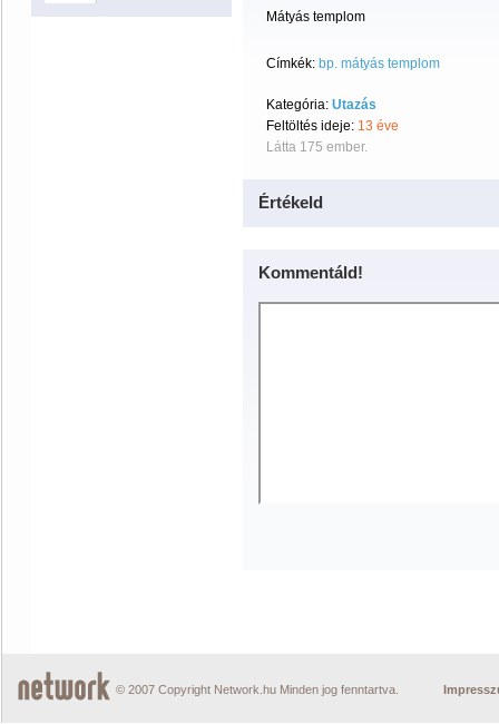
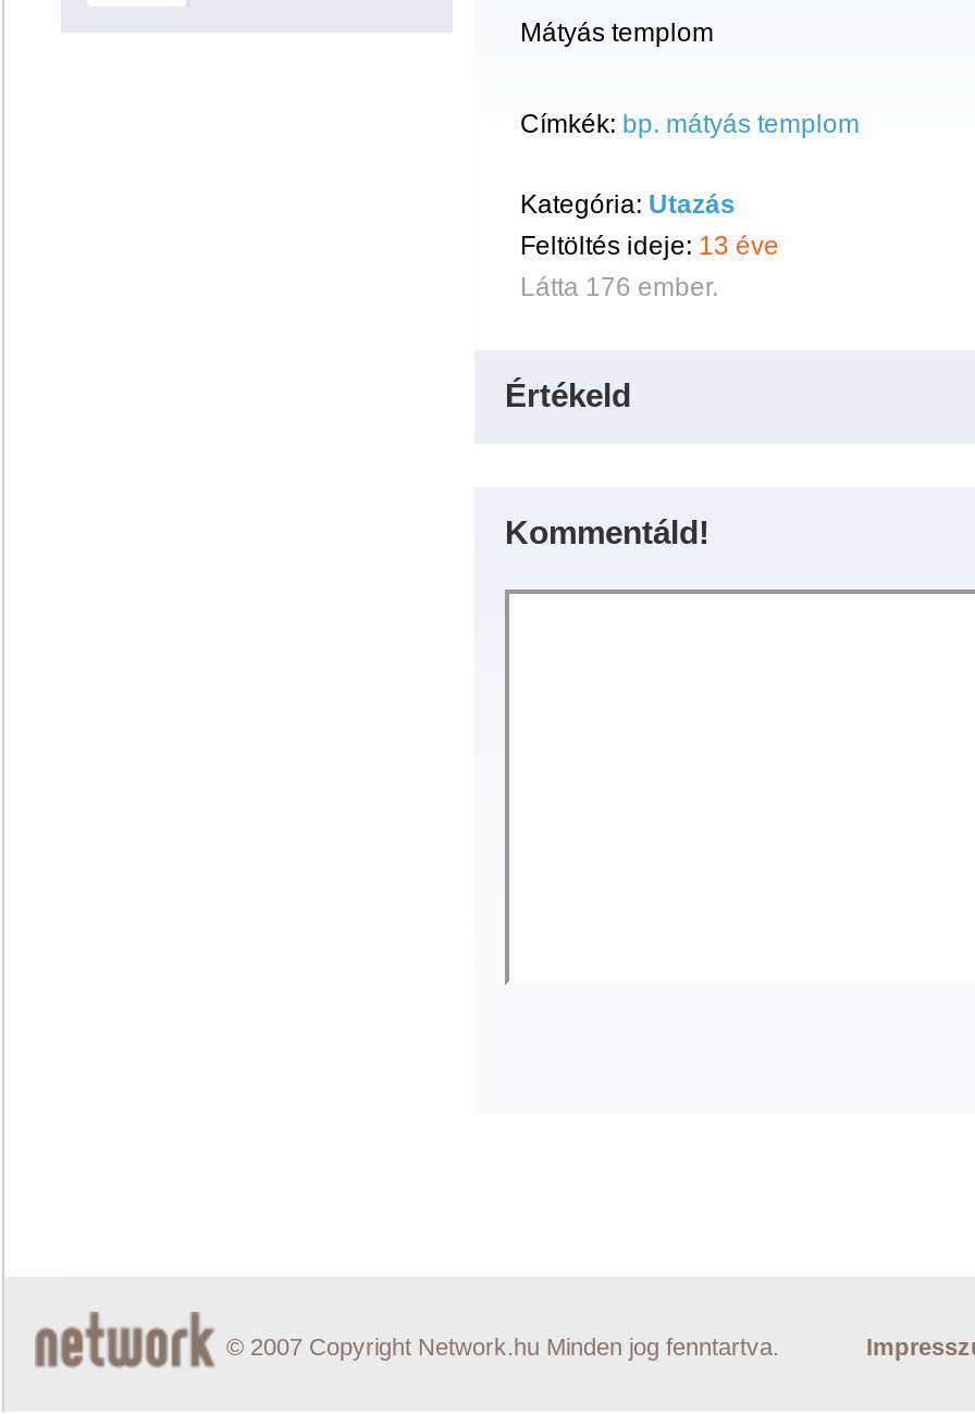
- Látta 175 ember.
+ Látta 176 ember.
